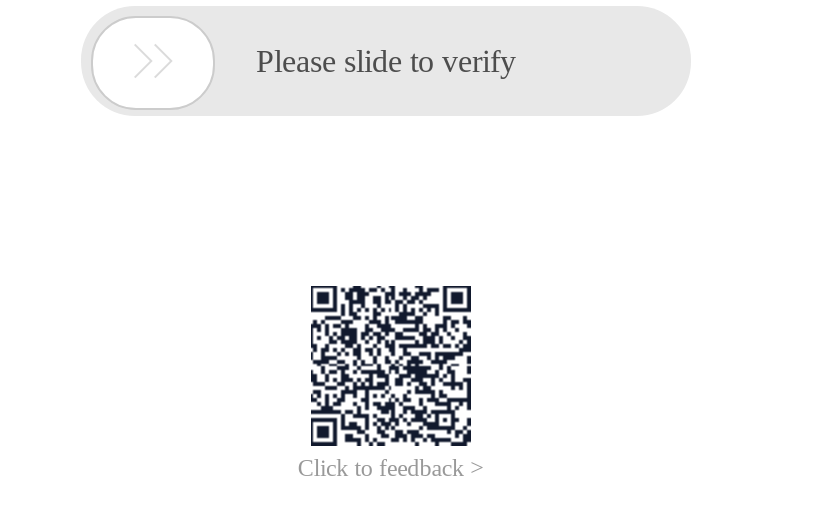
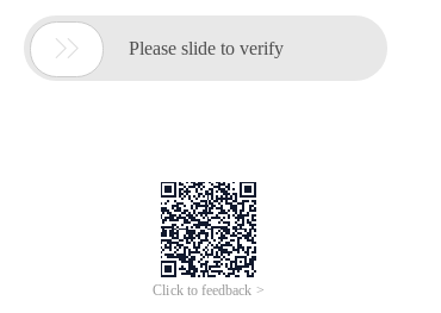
- [image]
+ [image]
